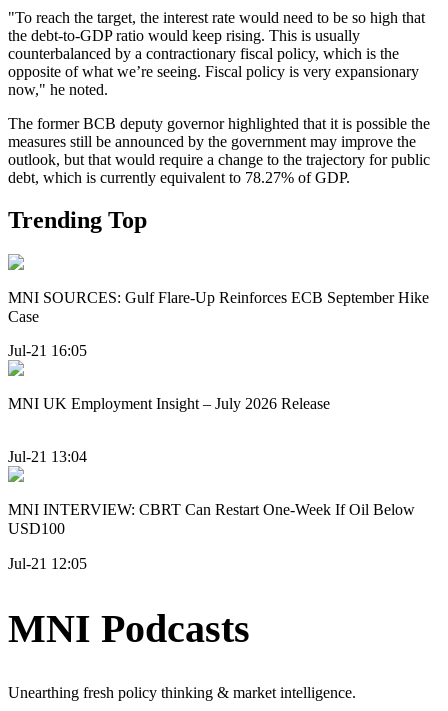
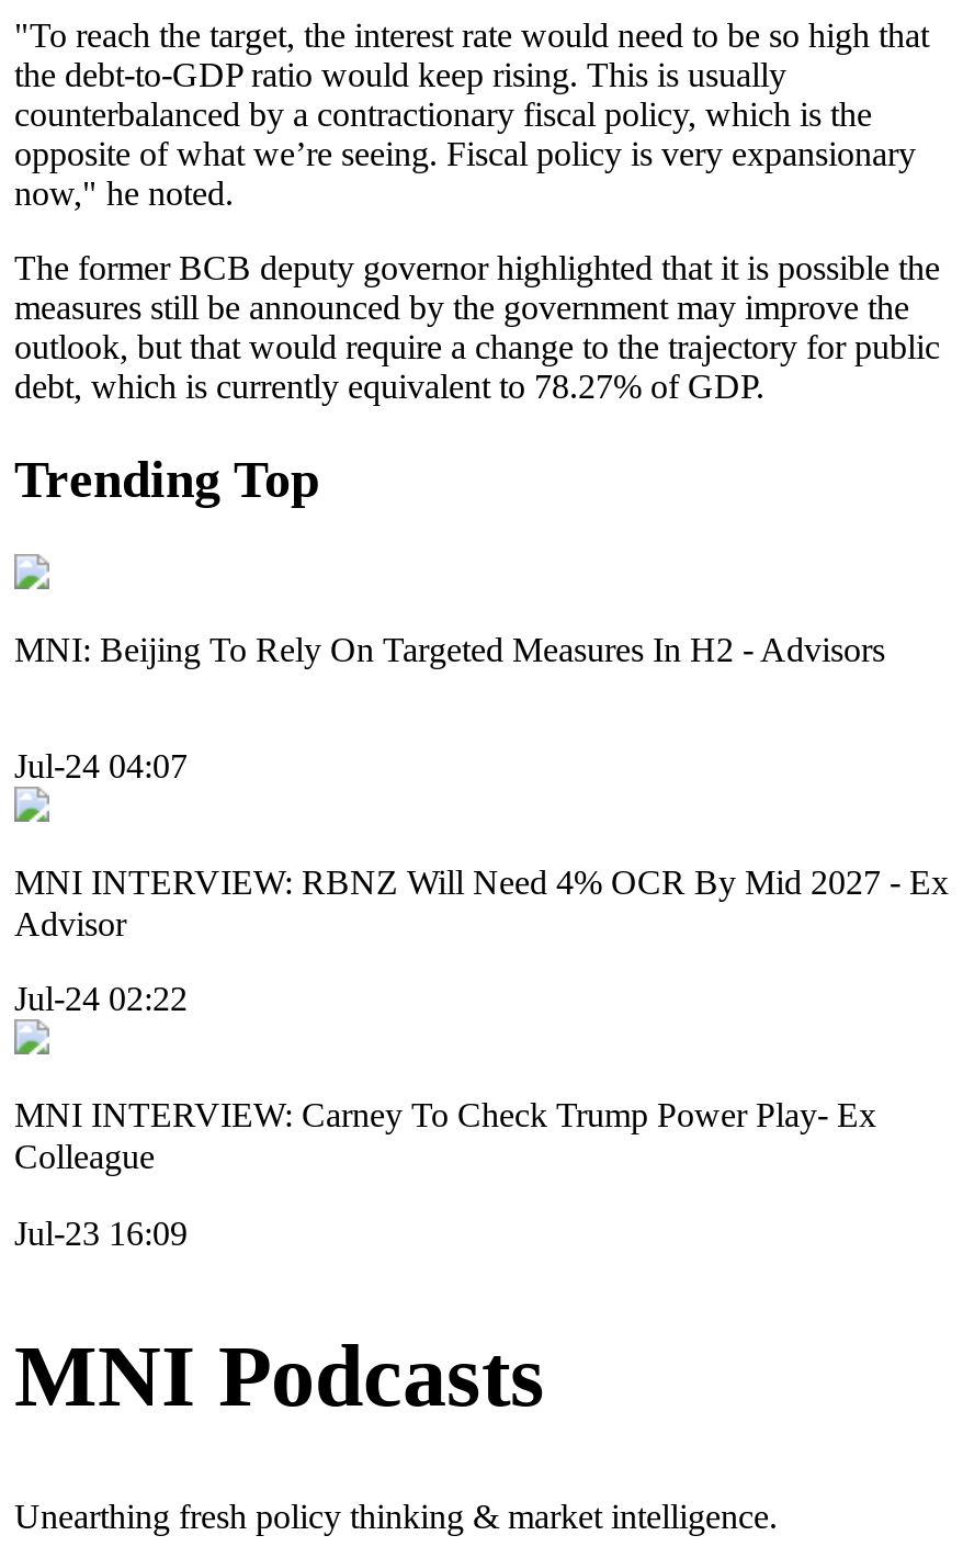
- MNI SOURCES: Gulf Flare-Up Reinforces ECB September Hike
- Case
+ MNI: Beijing To Rely On Targeted Measures In H2 - Advisors

- Jul-21 16:05
+ Jul-24 04:07

- MNI UK Employment Insight – July 2026 Release
+ MNI INTERVIEW: RBNZ Will Need 4% OCR By Mid 2027 - Ex
+ Advisor

- Jul-21 13:04
+ Jul-24 02:22

- MNI INTERVIEW: CBRT Can Restart One-Week If Oil Below
- USD100
+ MNI INTERVIEW: Carney To Check Trump Power Play- Ex
+ Colleague

- Jul-21 12:05
+ Jul-23 16:09
